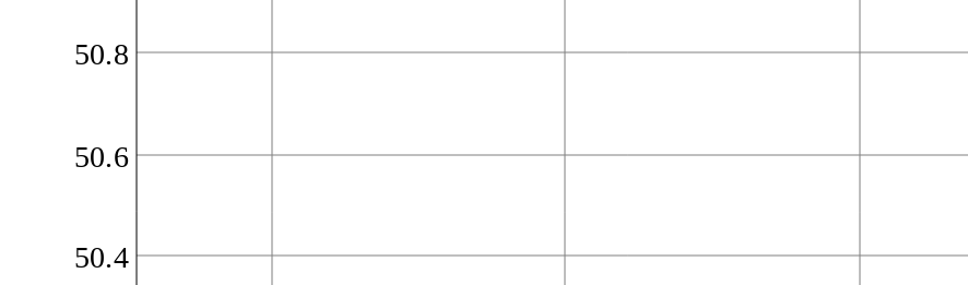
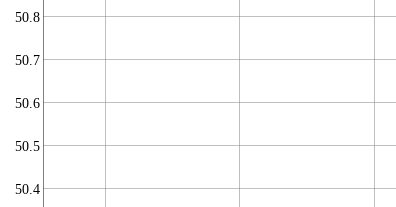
+ 50.7

+ 50.5
